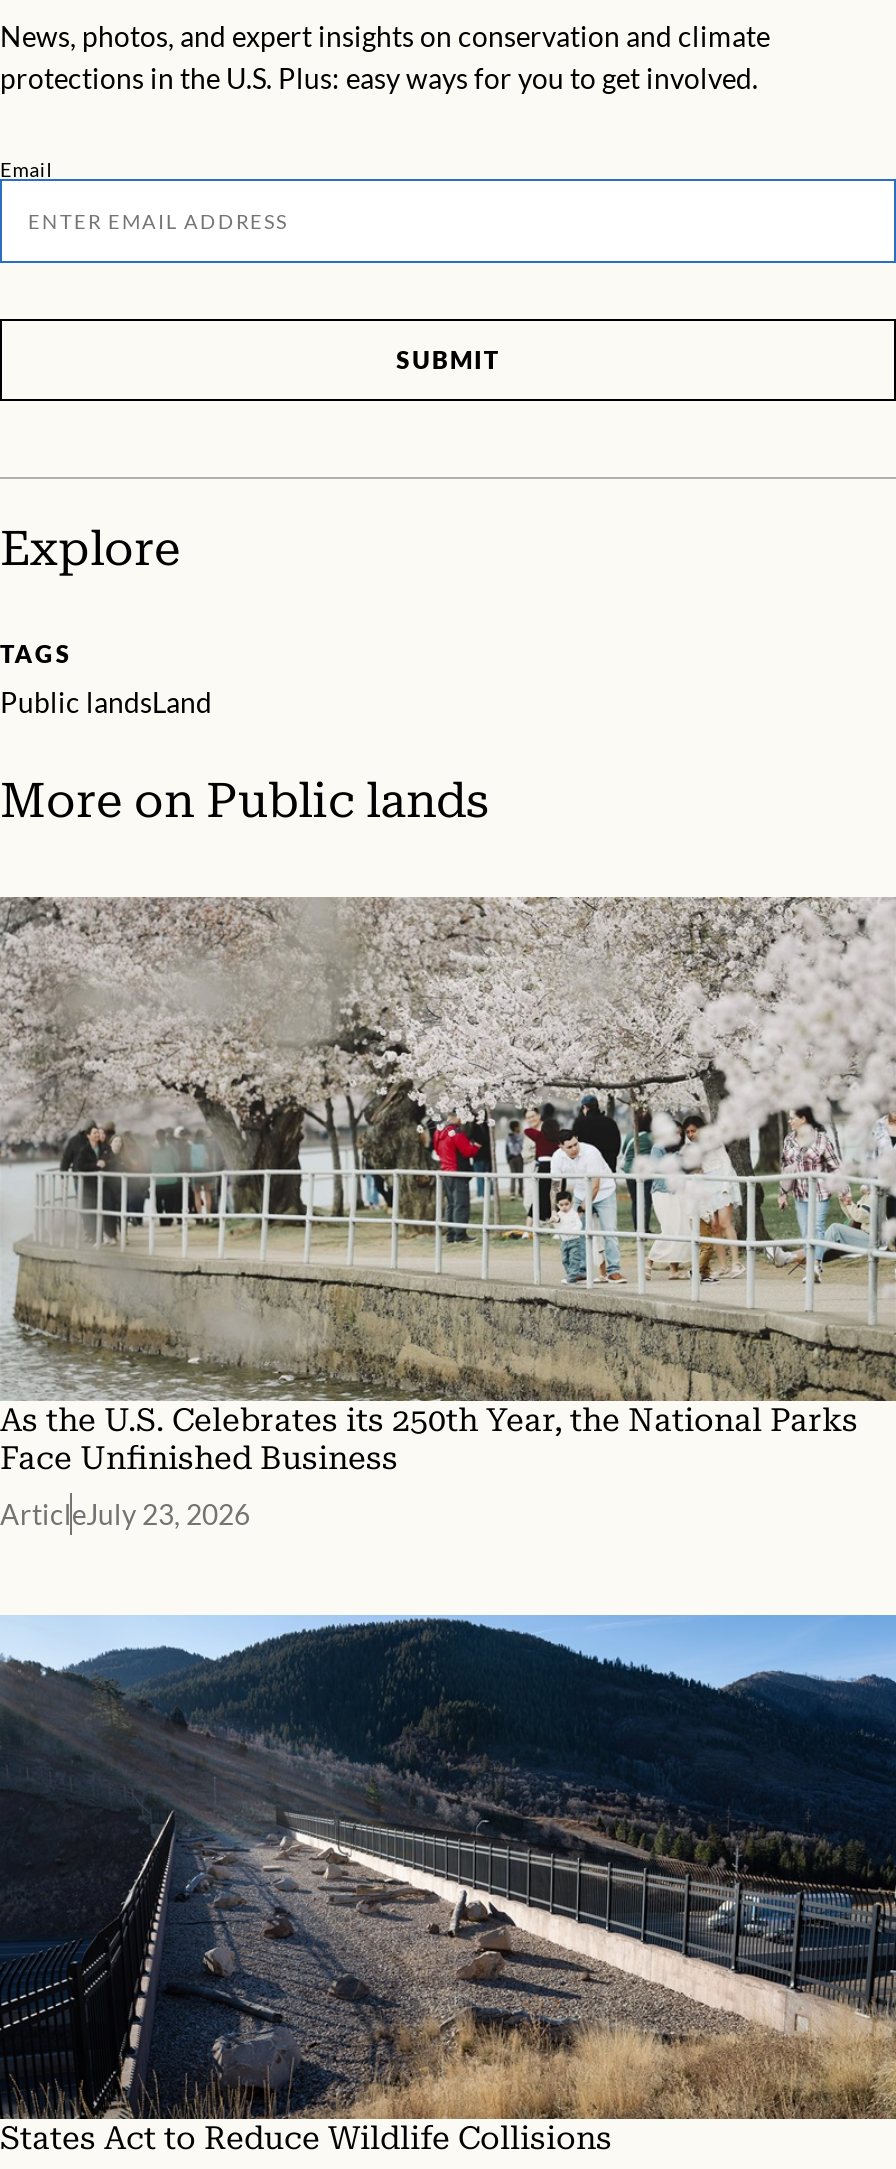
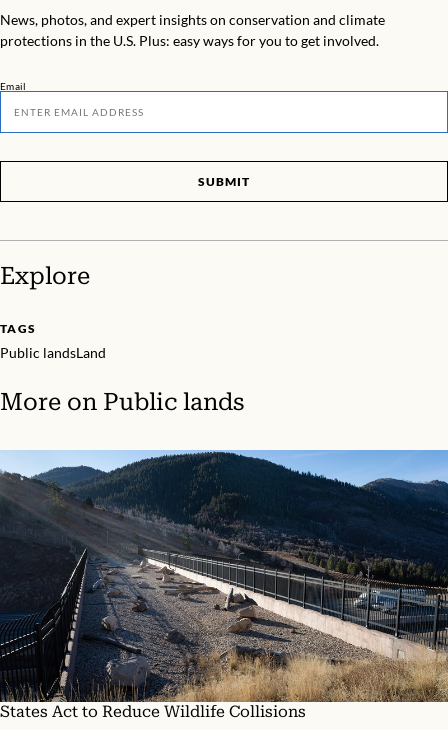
- [image]
- As the U.S. Celebrates its 250th Year, the National Parks
- Face Unfinished Business
- ArticleJuly 23, 2026
